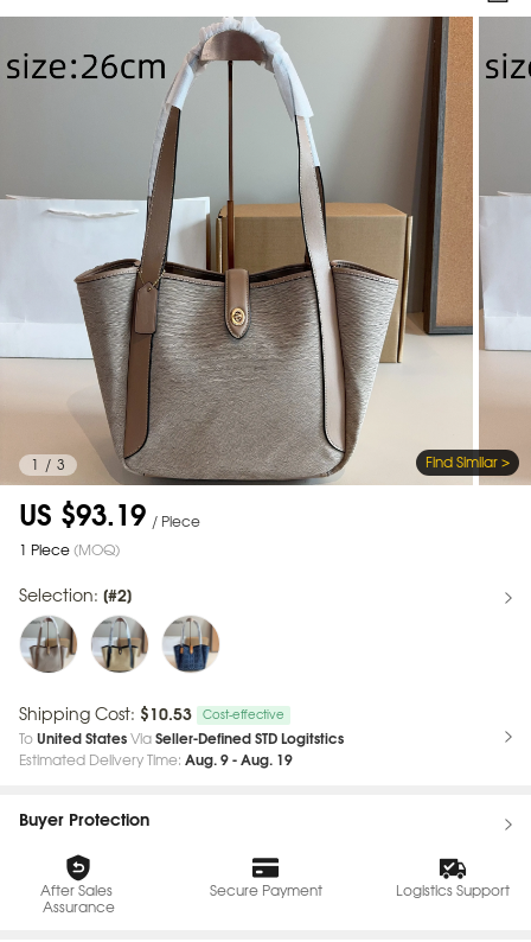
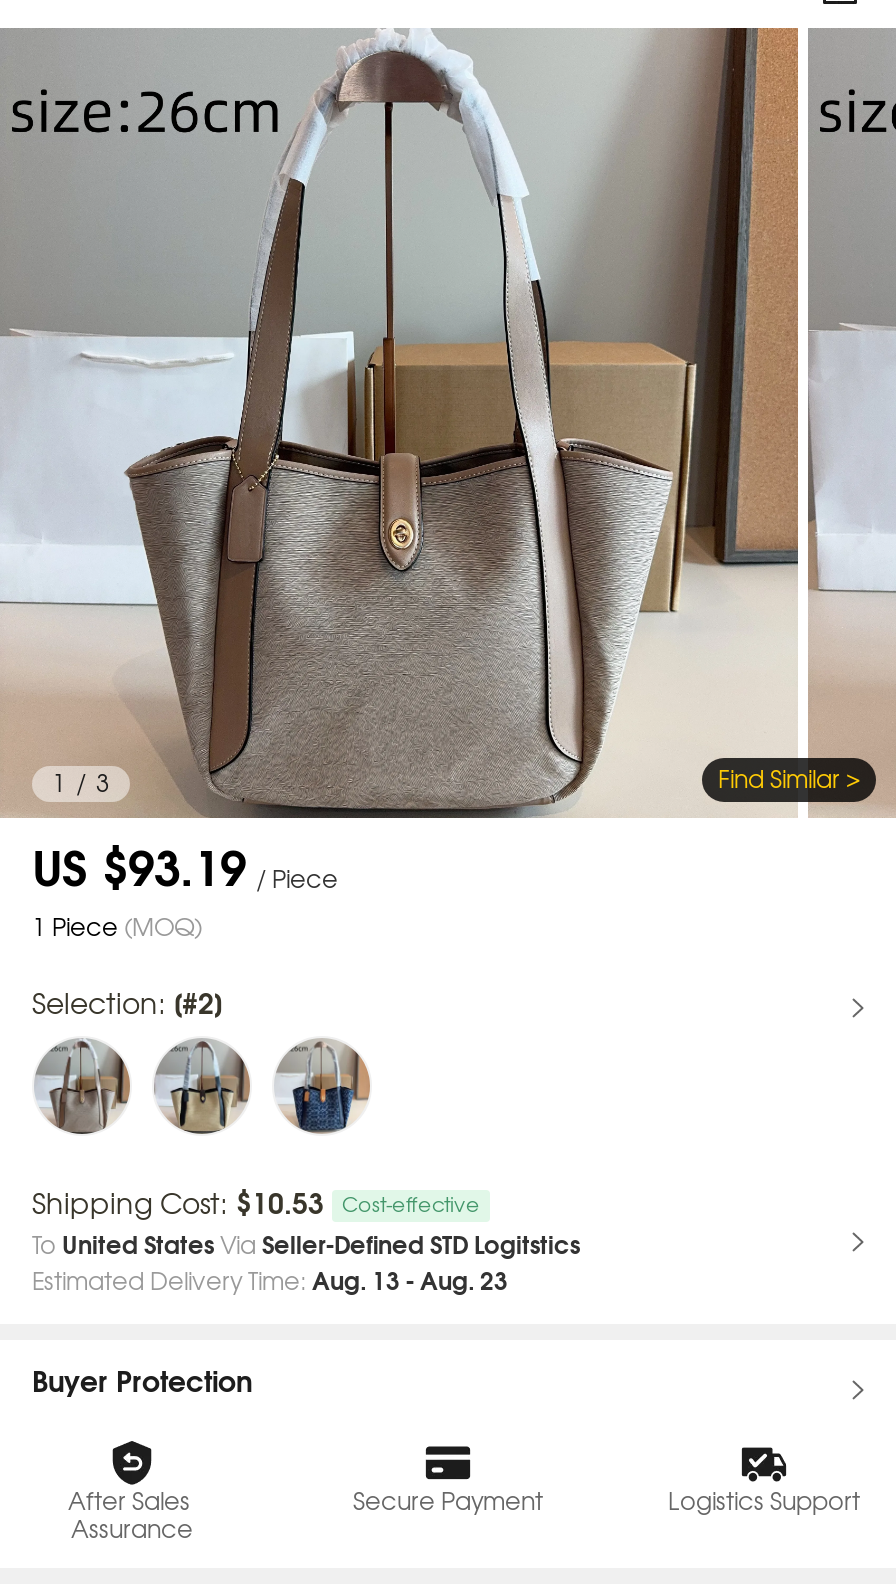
- Estimated Delivery Time: Aug. 9 - Aug. 19
+ Estimated Delivery Time: Aug. 13 - Aug. 23
